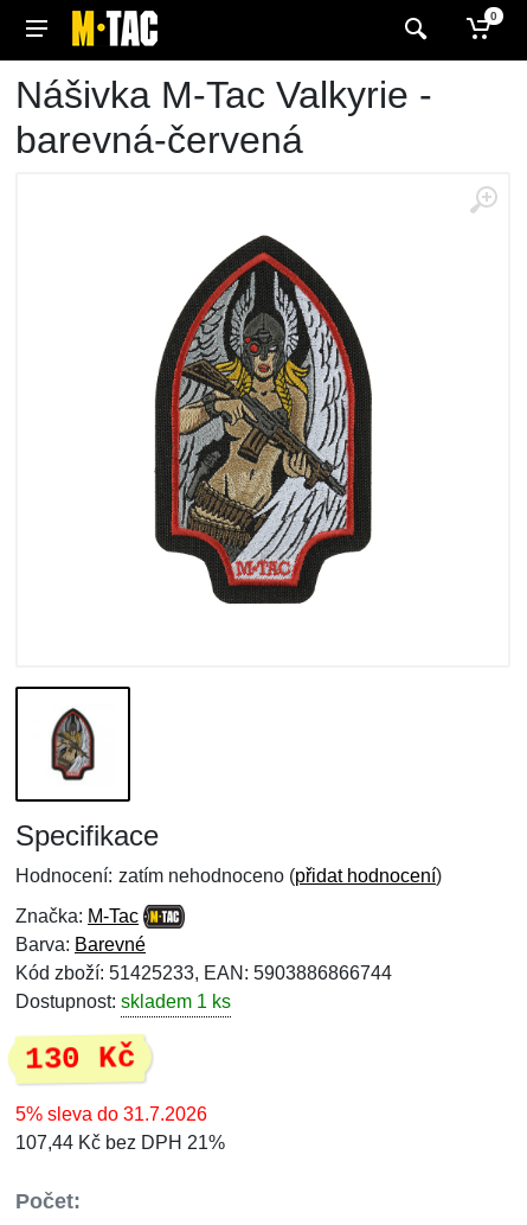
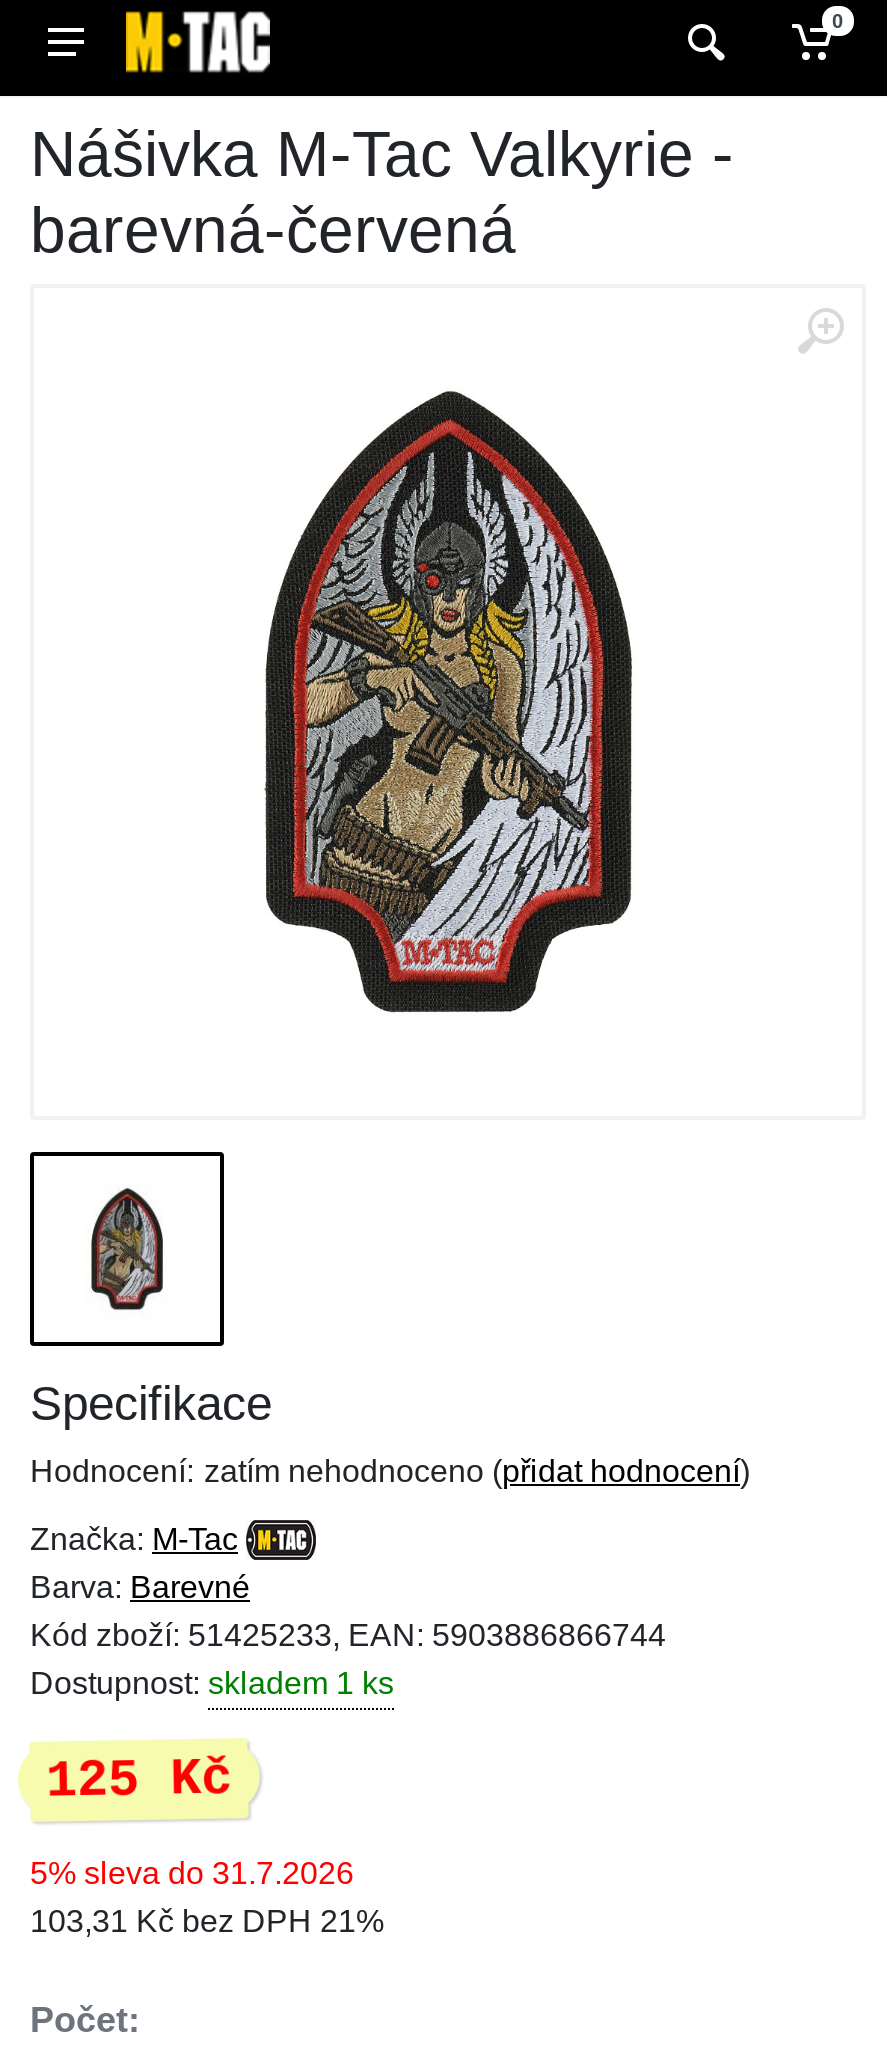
- 130 Kč
+ 125 Kč

- 107,44 Kč bez DPH 21%
+ 103,31 Kč bez DPH 21%
